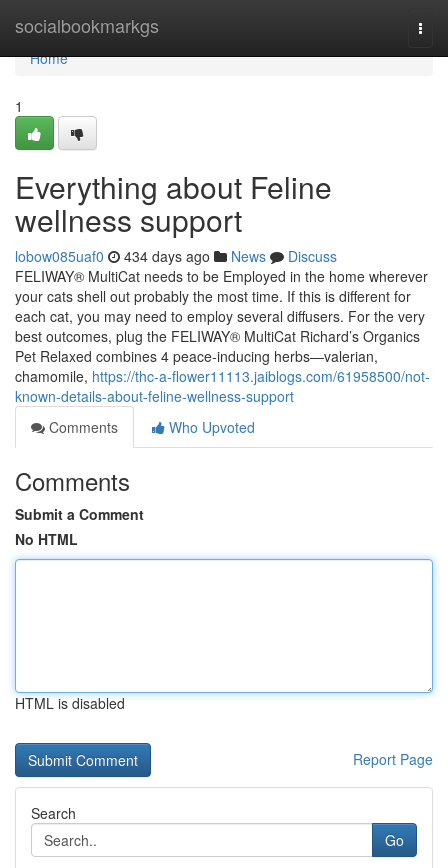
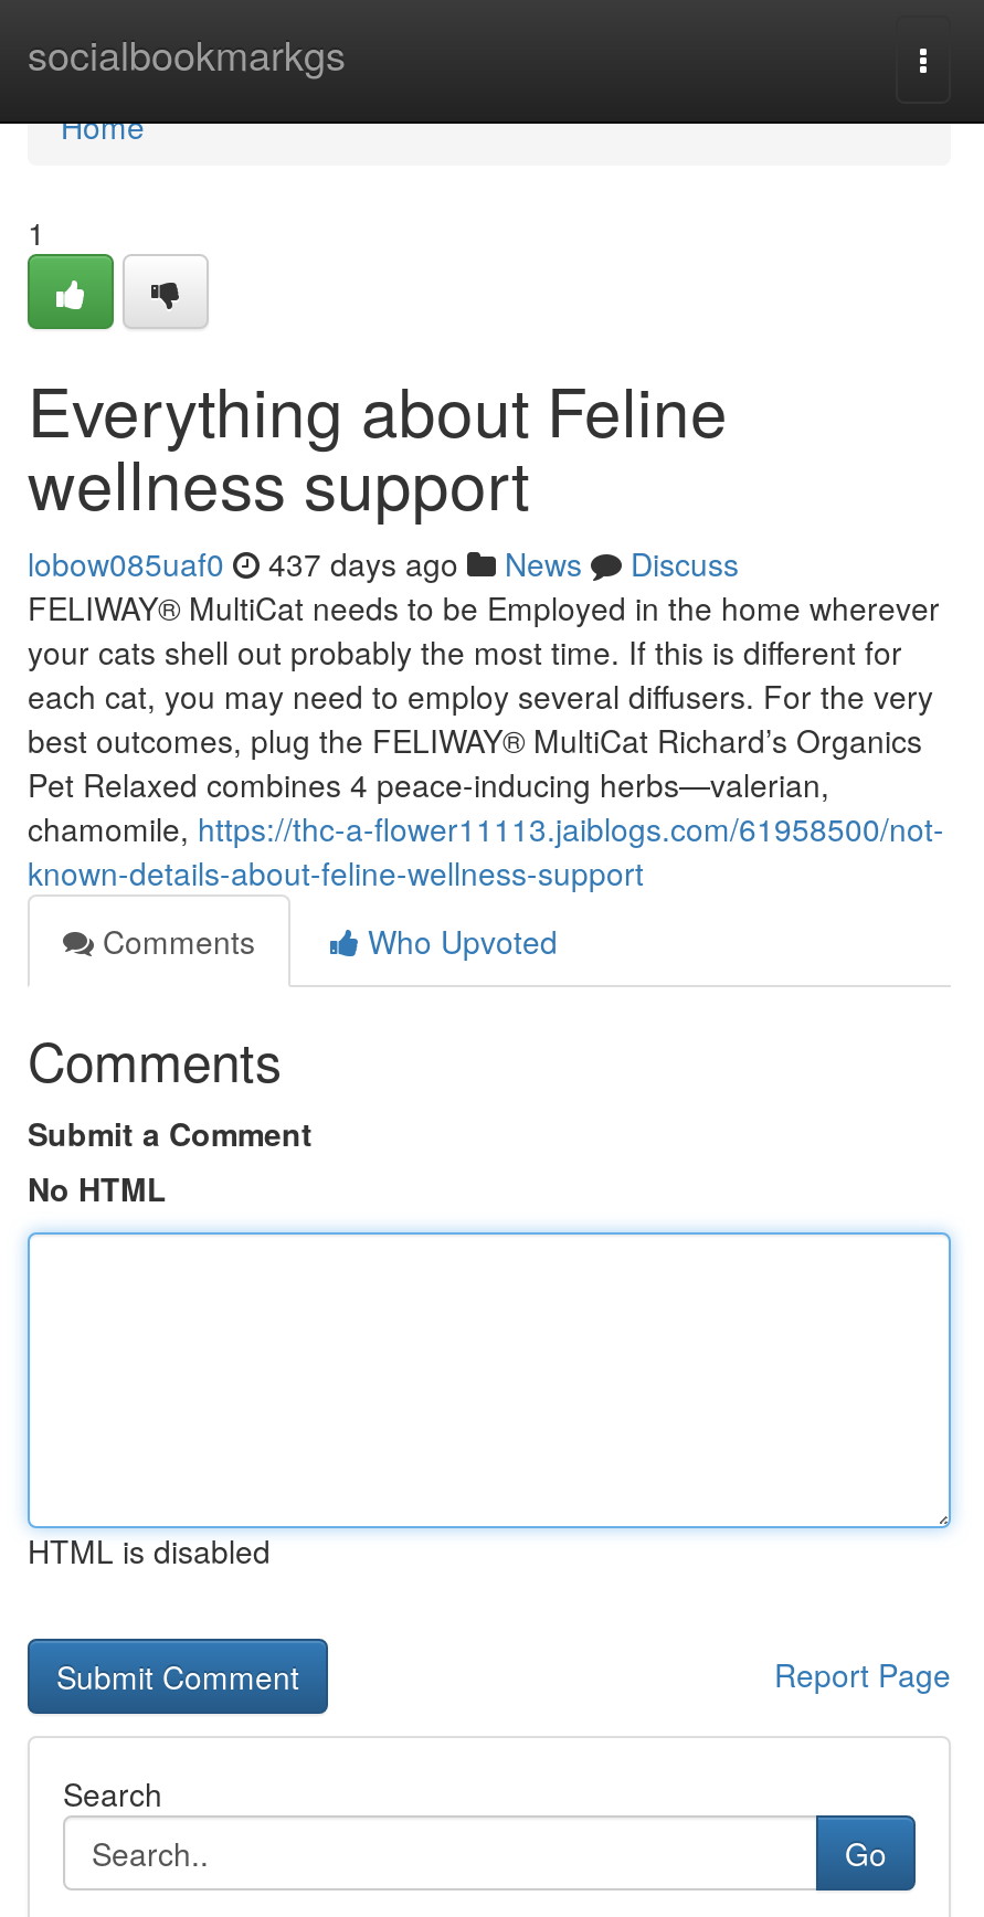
- lobow085uaf0 434 days ago News Discuss
+ lobow085uaf0 437 days ago News Discuss
